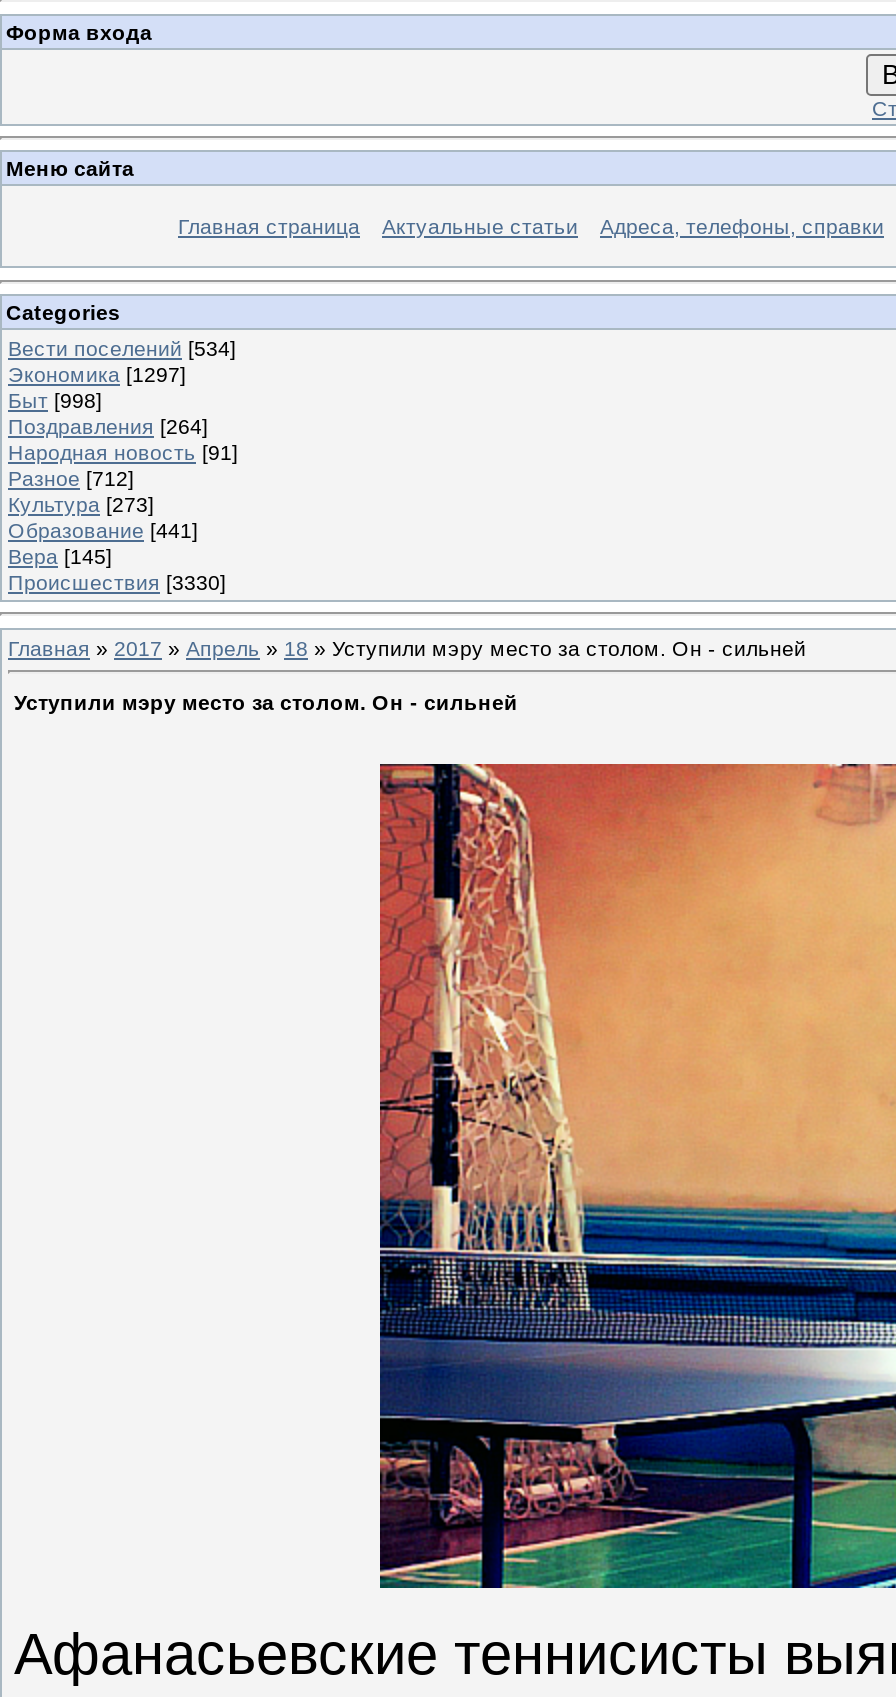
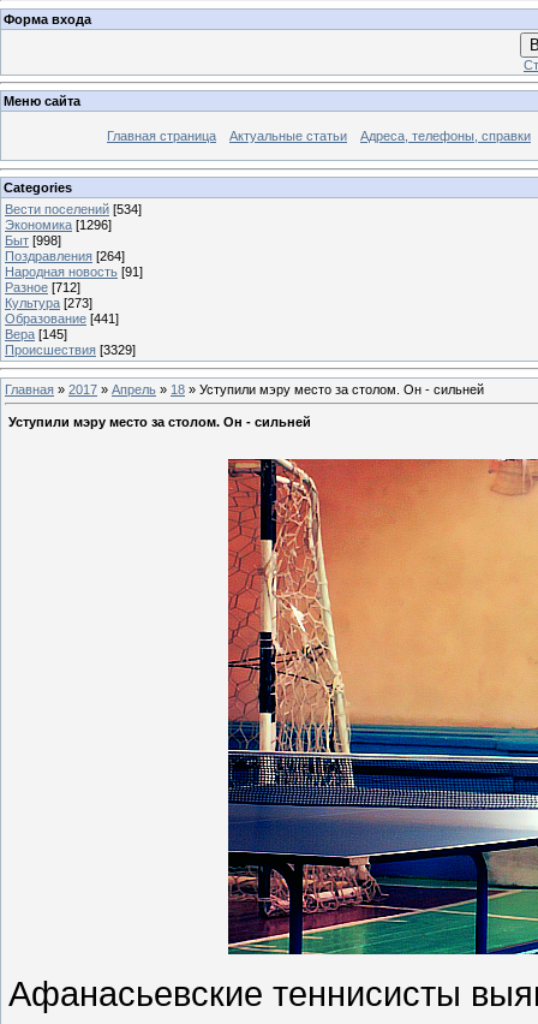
- Экономика [1297]
+ Экономика [1296]

- Происшествия [3330]
+ Происшествия [3329]
